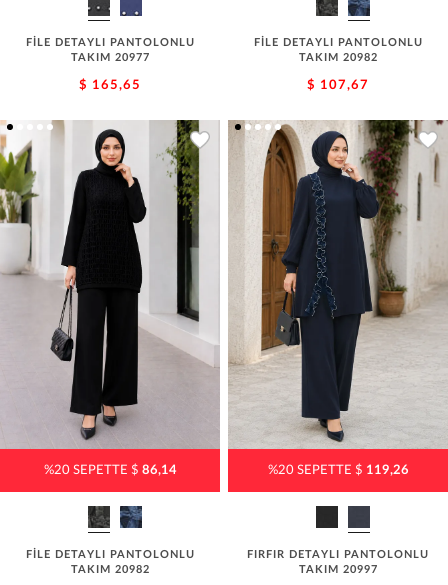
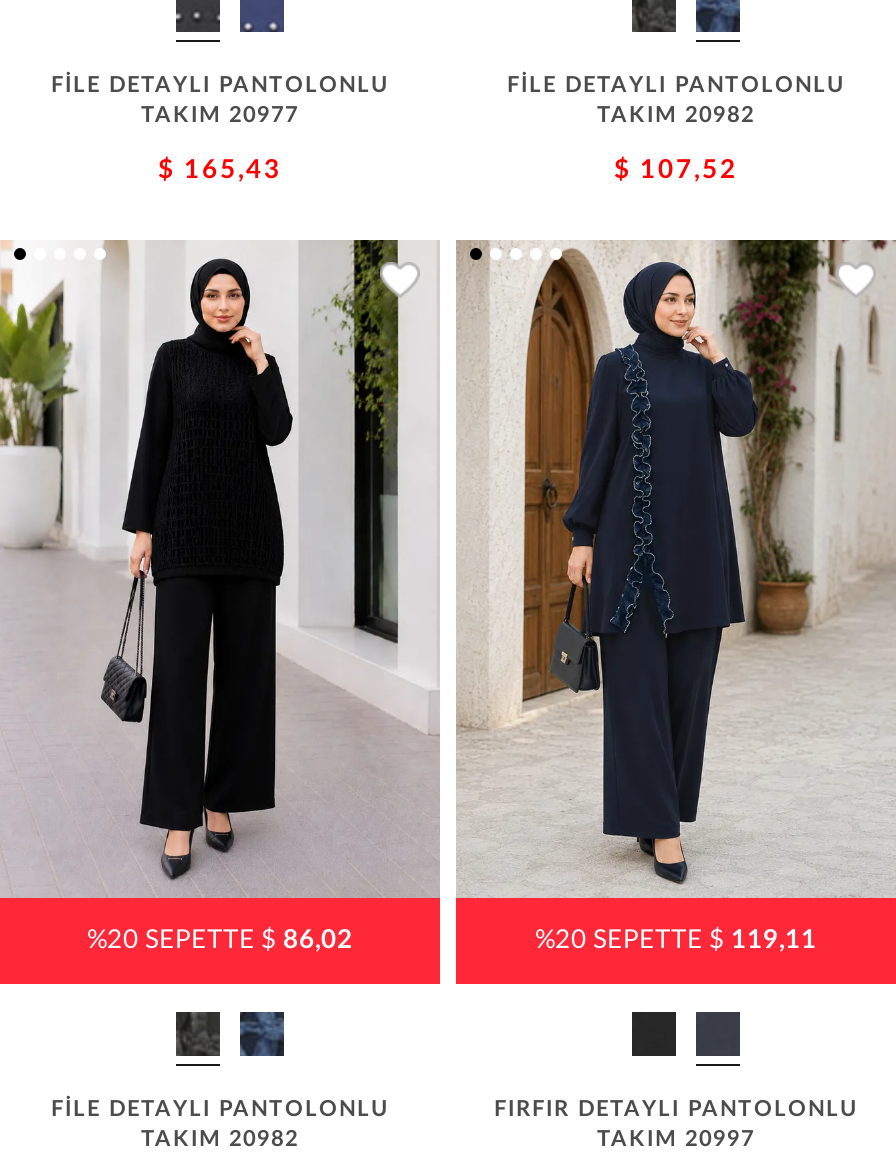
- $ 165,65
+ $ 165,43

- $ 107,67
+ $ 107,52

- %20 SEPETTE $86,14
+ %20 SEPETTE $86,02

- %20 SEPETTE $119,26
+ %20 SEPETTE $119,11
